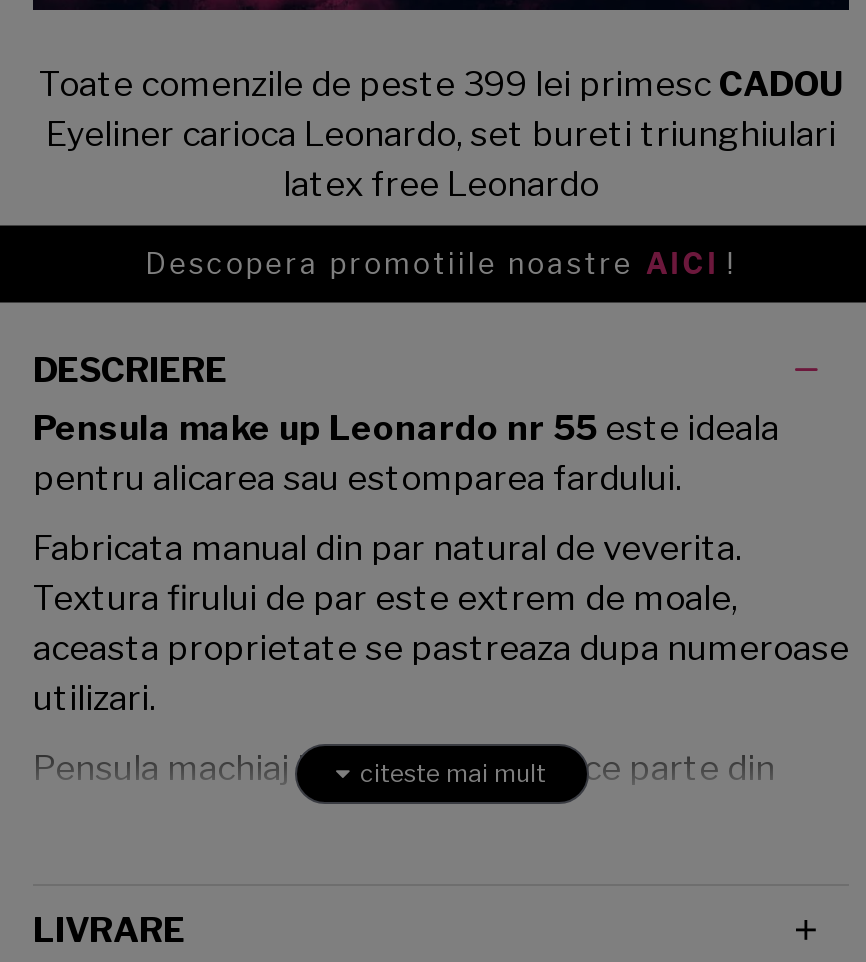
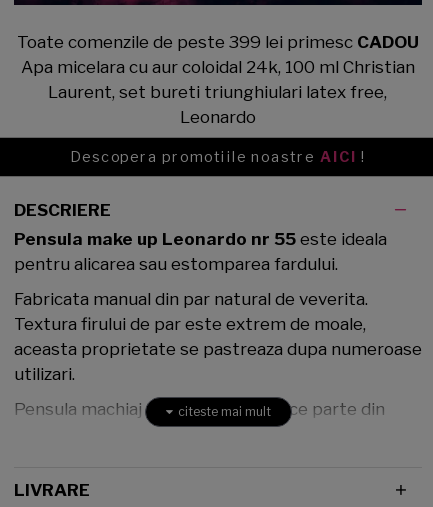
- Eyeliner carioca Leonardo, set bureti triunghiulari
- latex free Leonardo
+ Apa micelara cu aur coloidal 24k, 100 ml Christian
+ Laurent, set bureti triunghiulari latex free,
+ Leonardo
